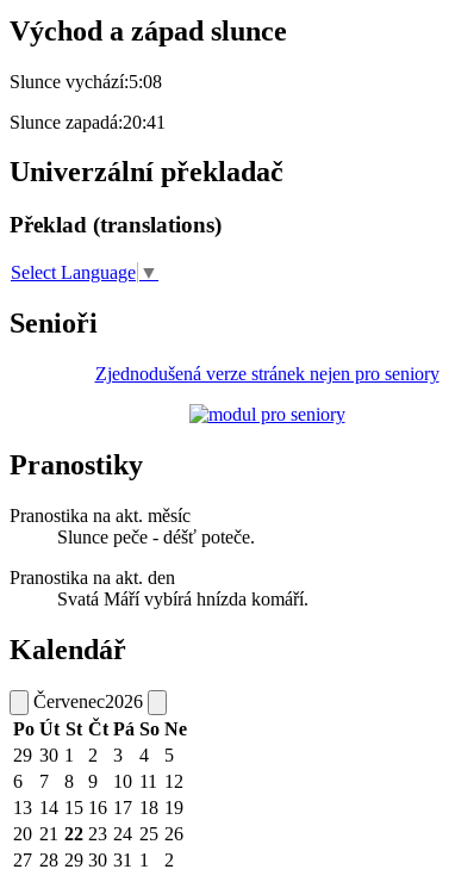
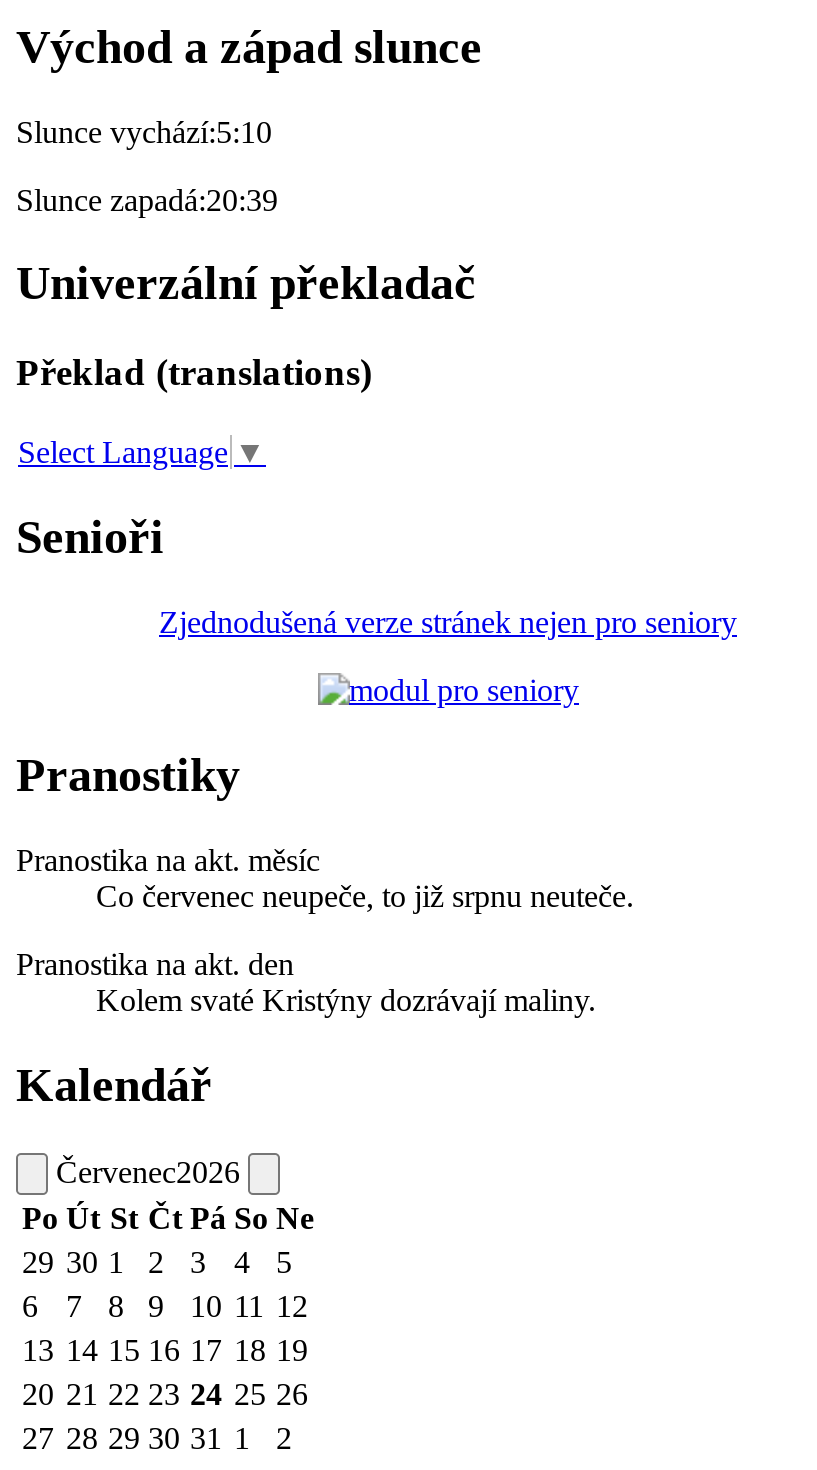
- Slunce vychází:5:08
+ Slunce vychází:5:10

- Slunce zapadá:20:41
+ Slunce zapadá:20:39

- Slunce peče - déšť poteče.
+ Co červenec neupeče, to již srpnu neuteče.

- Svatá Máří vybírá hnízda komáří.
+ Kolem svaté Kristýny dozrávají maliny.
